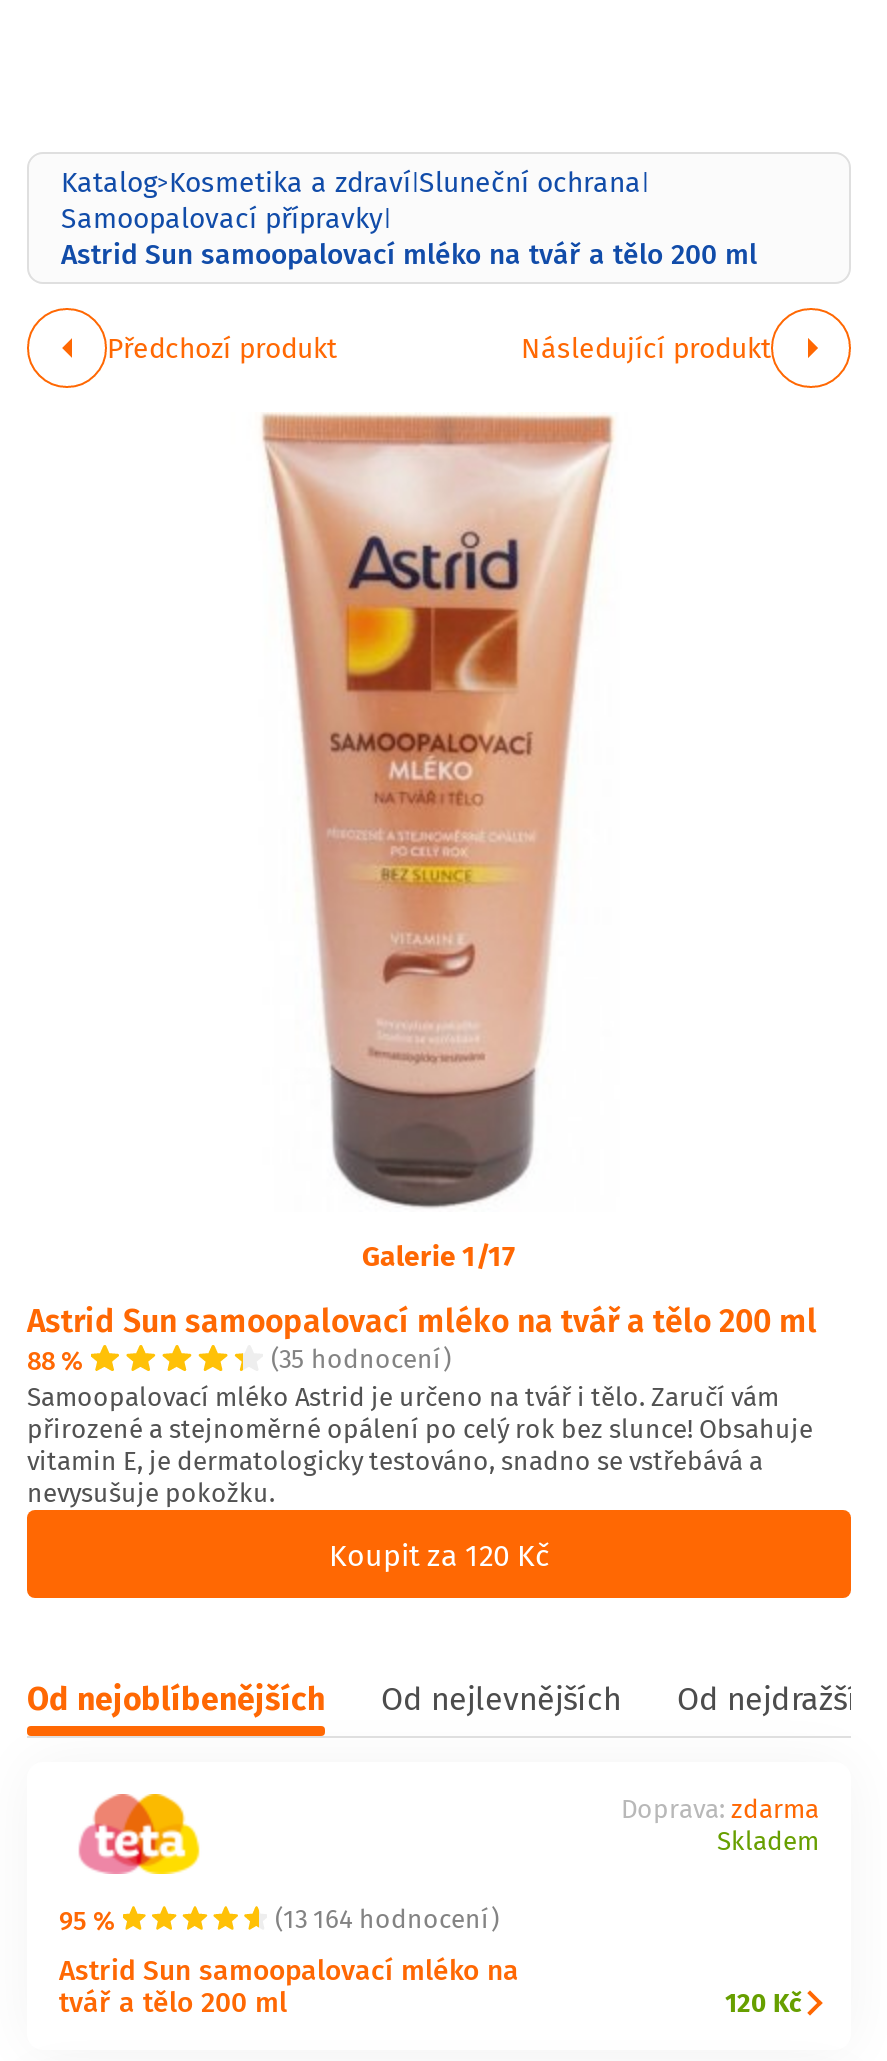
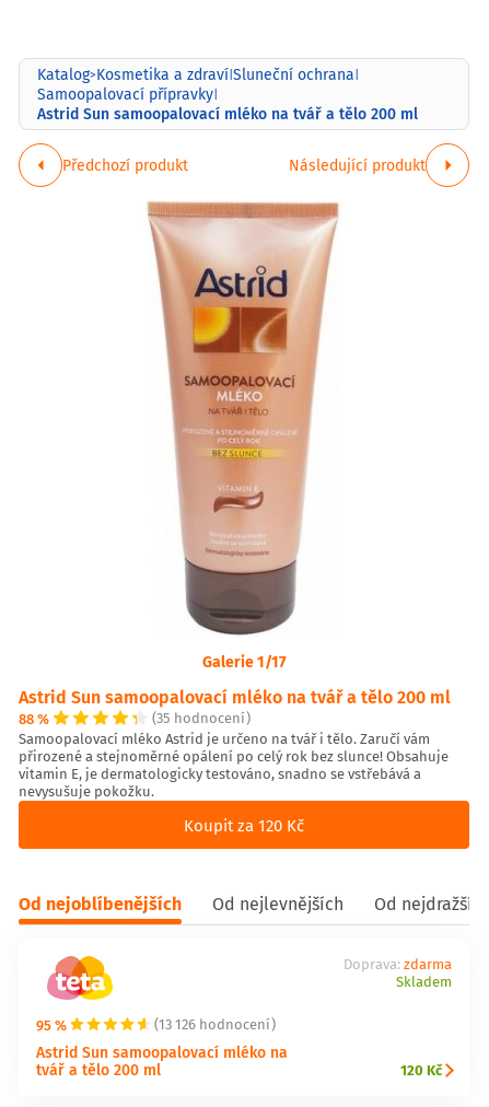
- (13 164 hodnocení)
+ (13 126 hodnocení)
